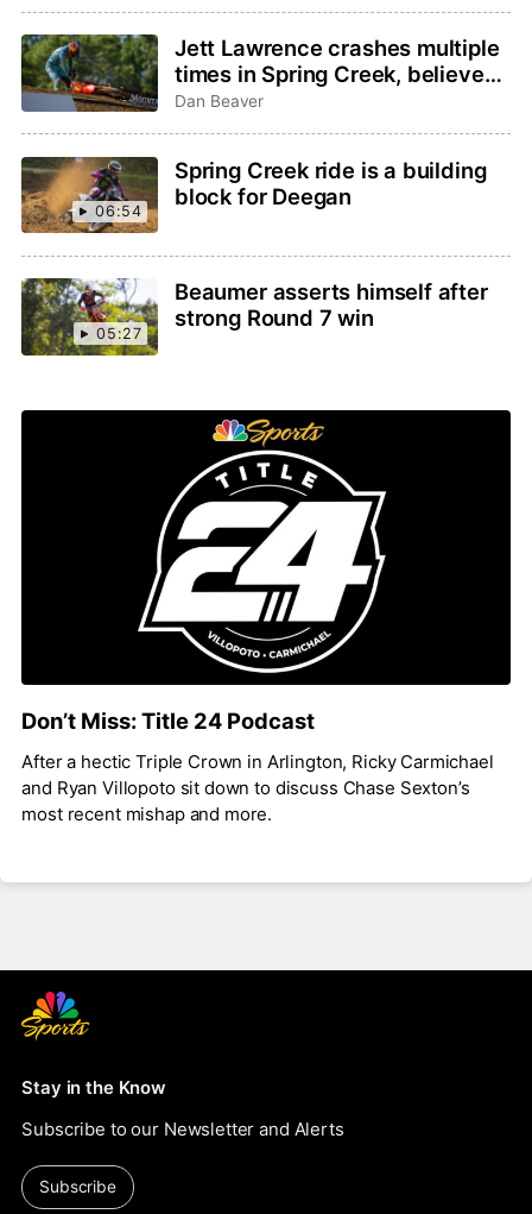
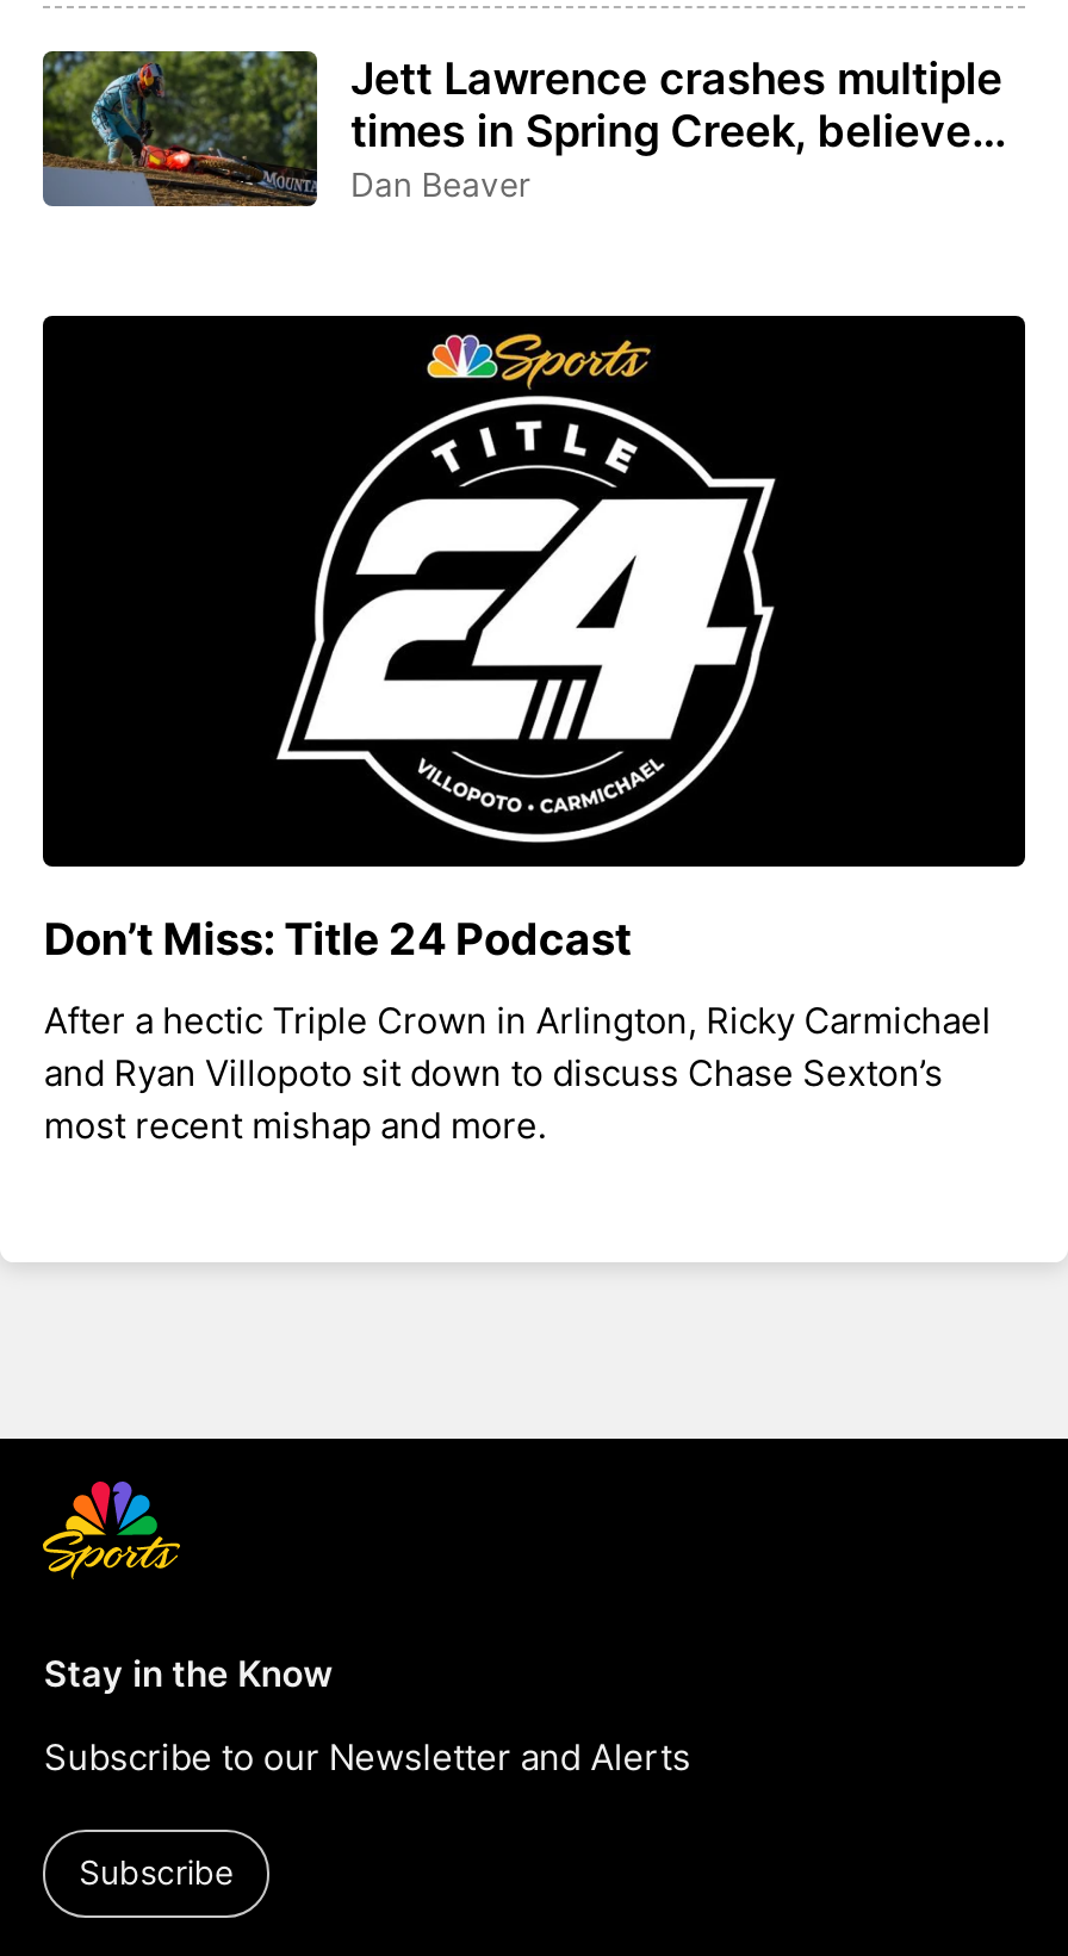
- [image]
- 06:54

- Spring Creek ride is a building
- block for Deegan

- [image]
- 05:27

- Beaumer asserts himself after
- strong Round 7 win
